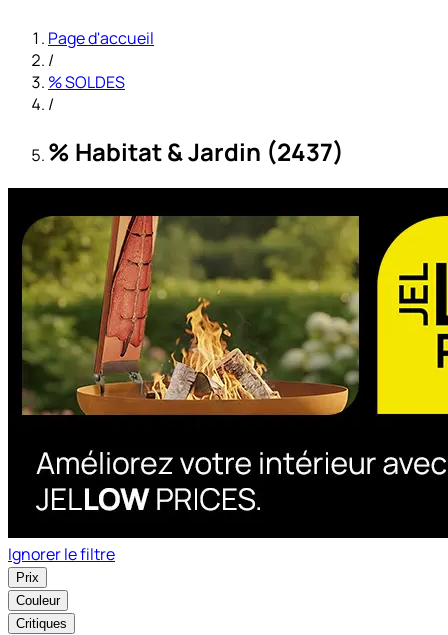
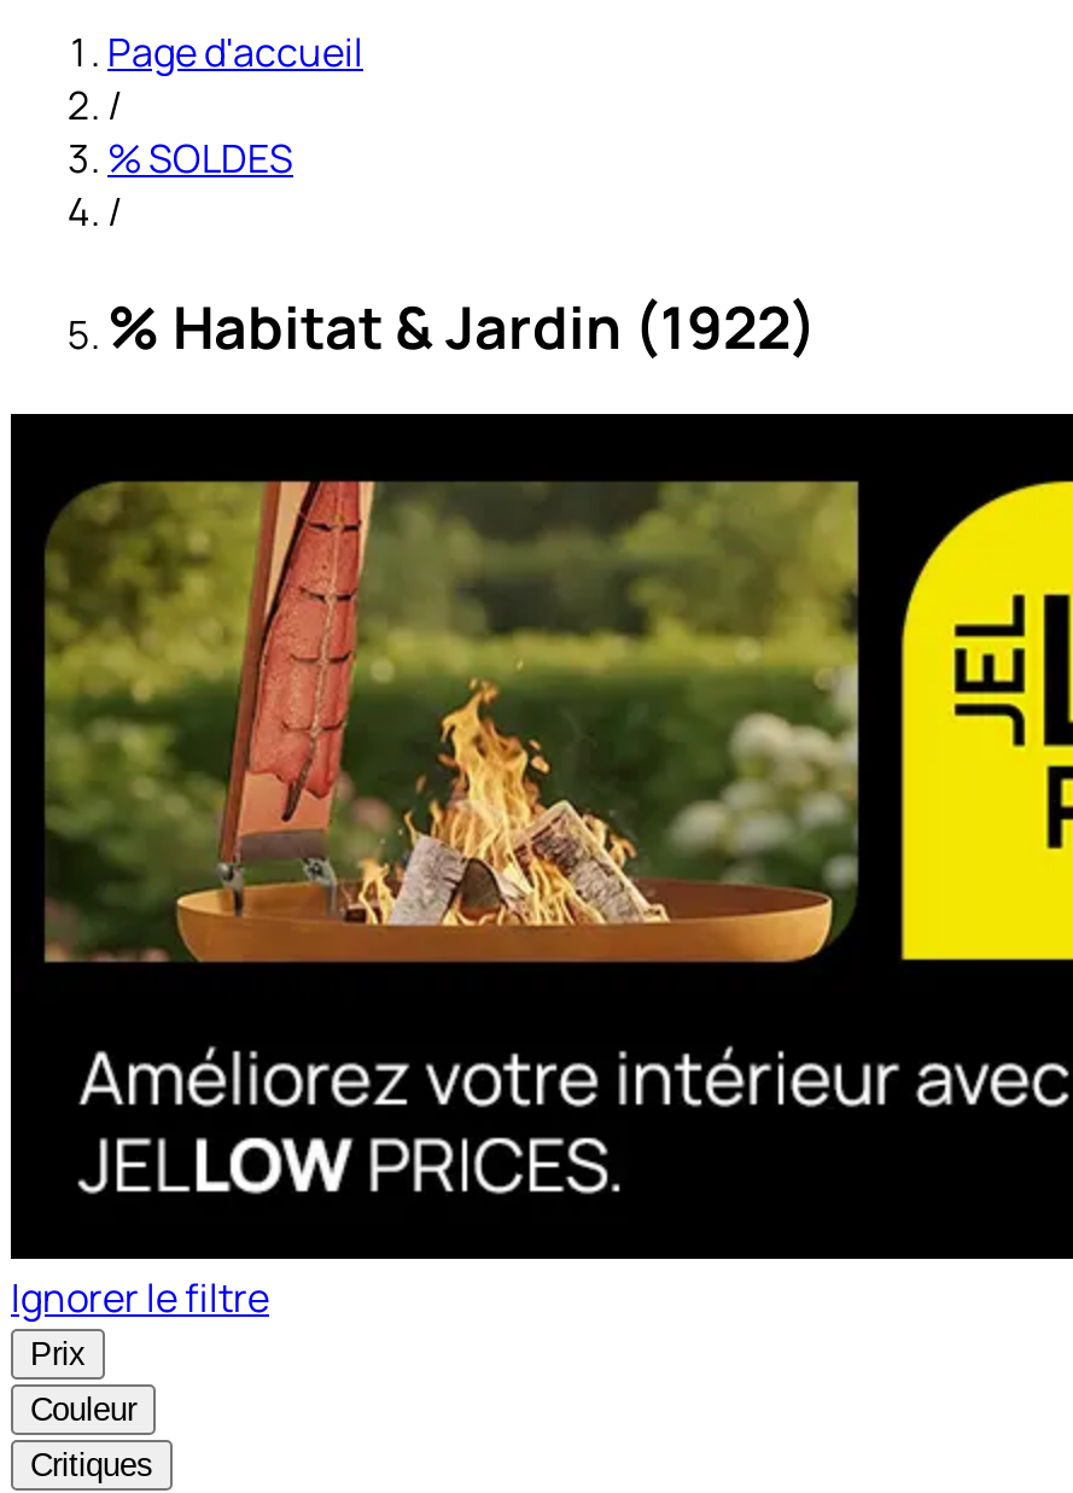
- % Habitat & Jardin (2437)
+ % Habitat & Jardin (1922)
